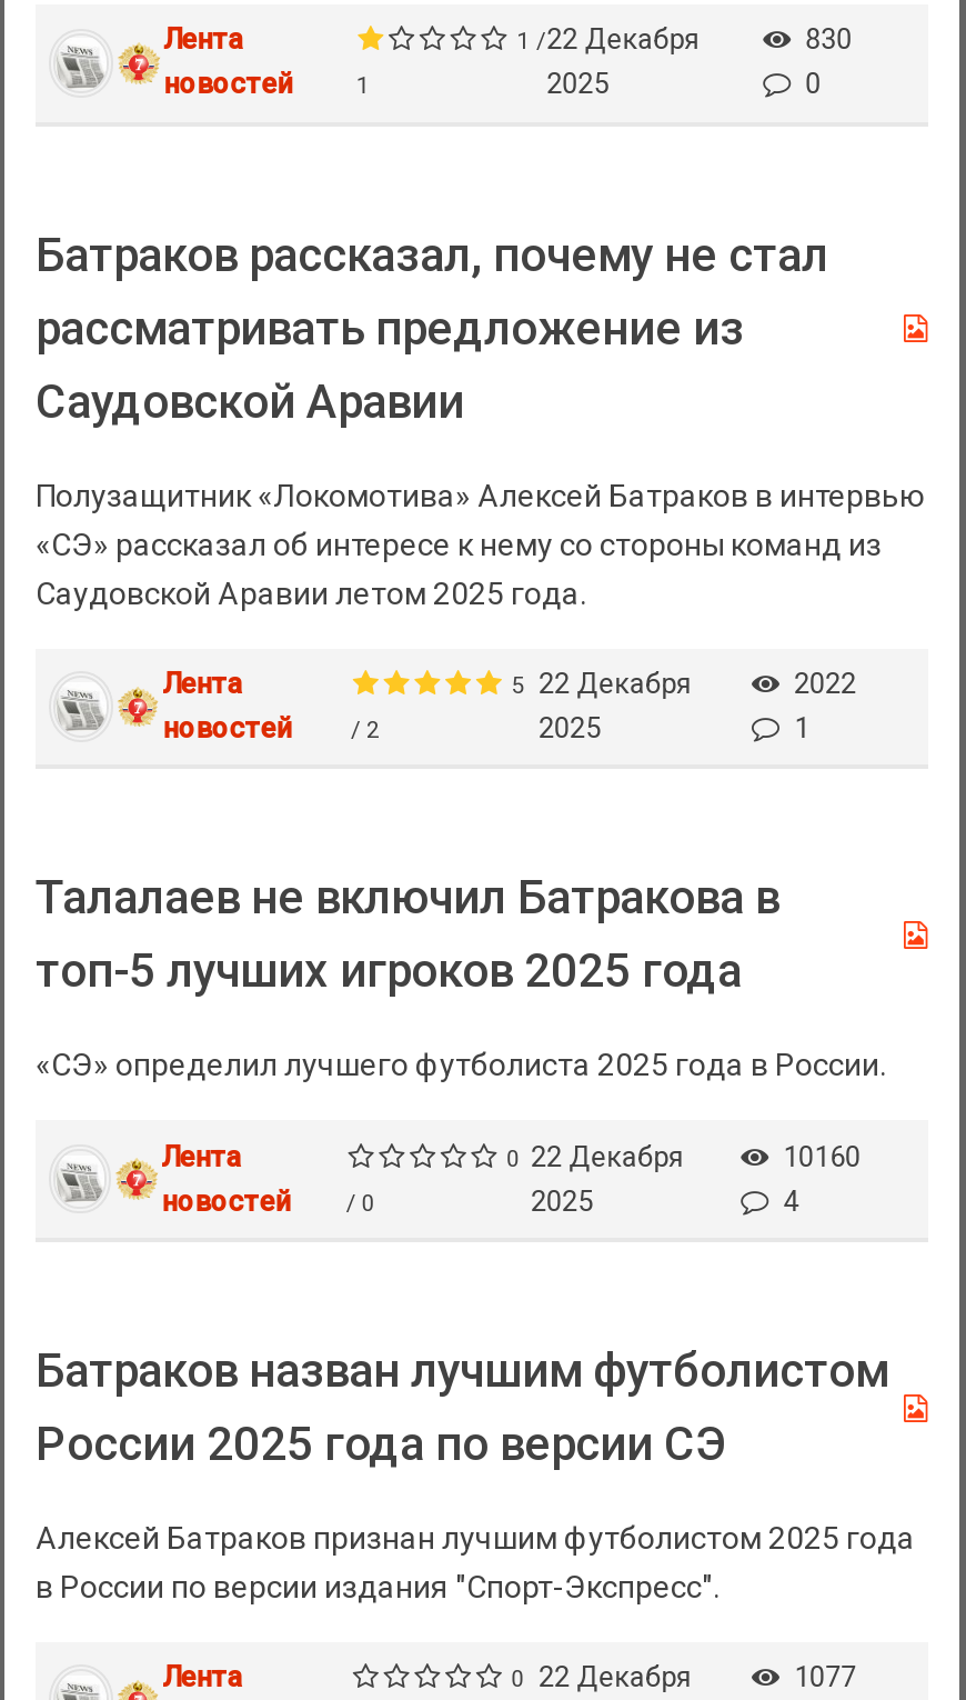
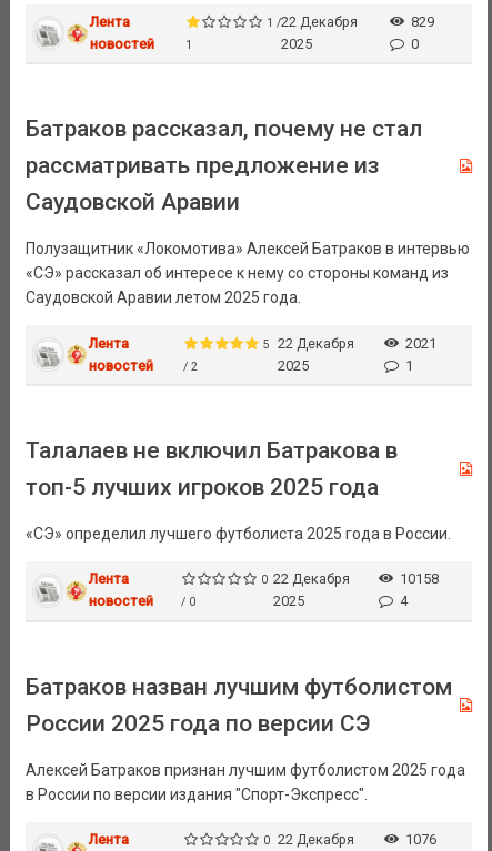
- 830
+ 829

- 2022
+ 2021

- 10160
+ 10158

- 1077
+ 1076
